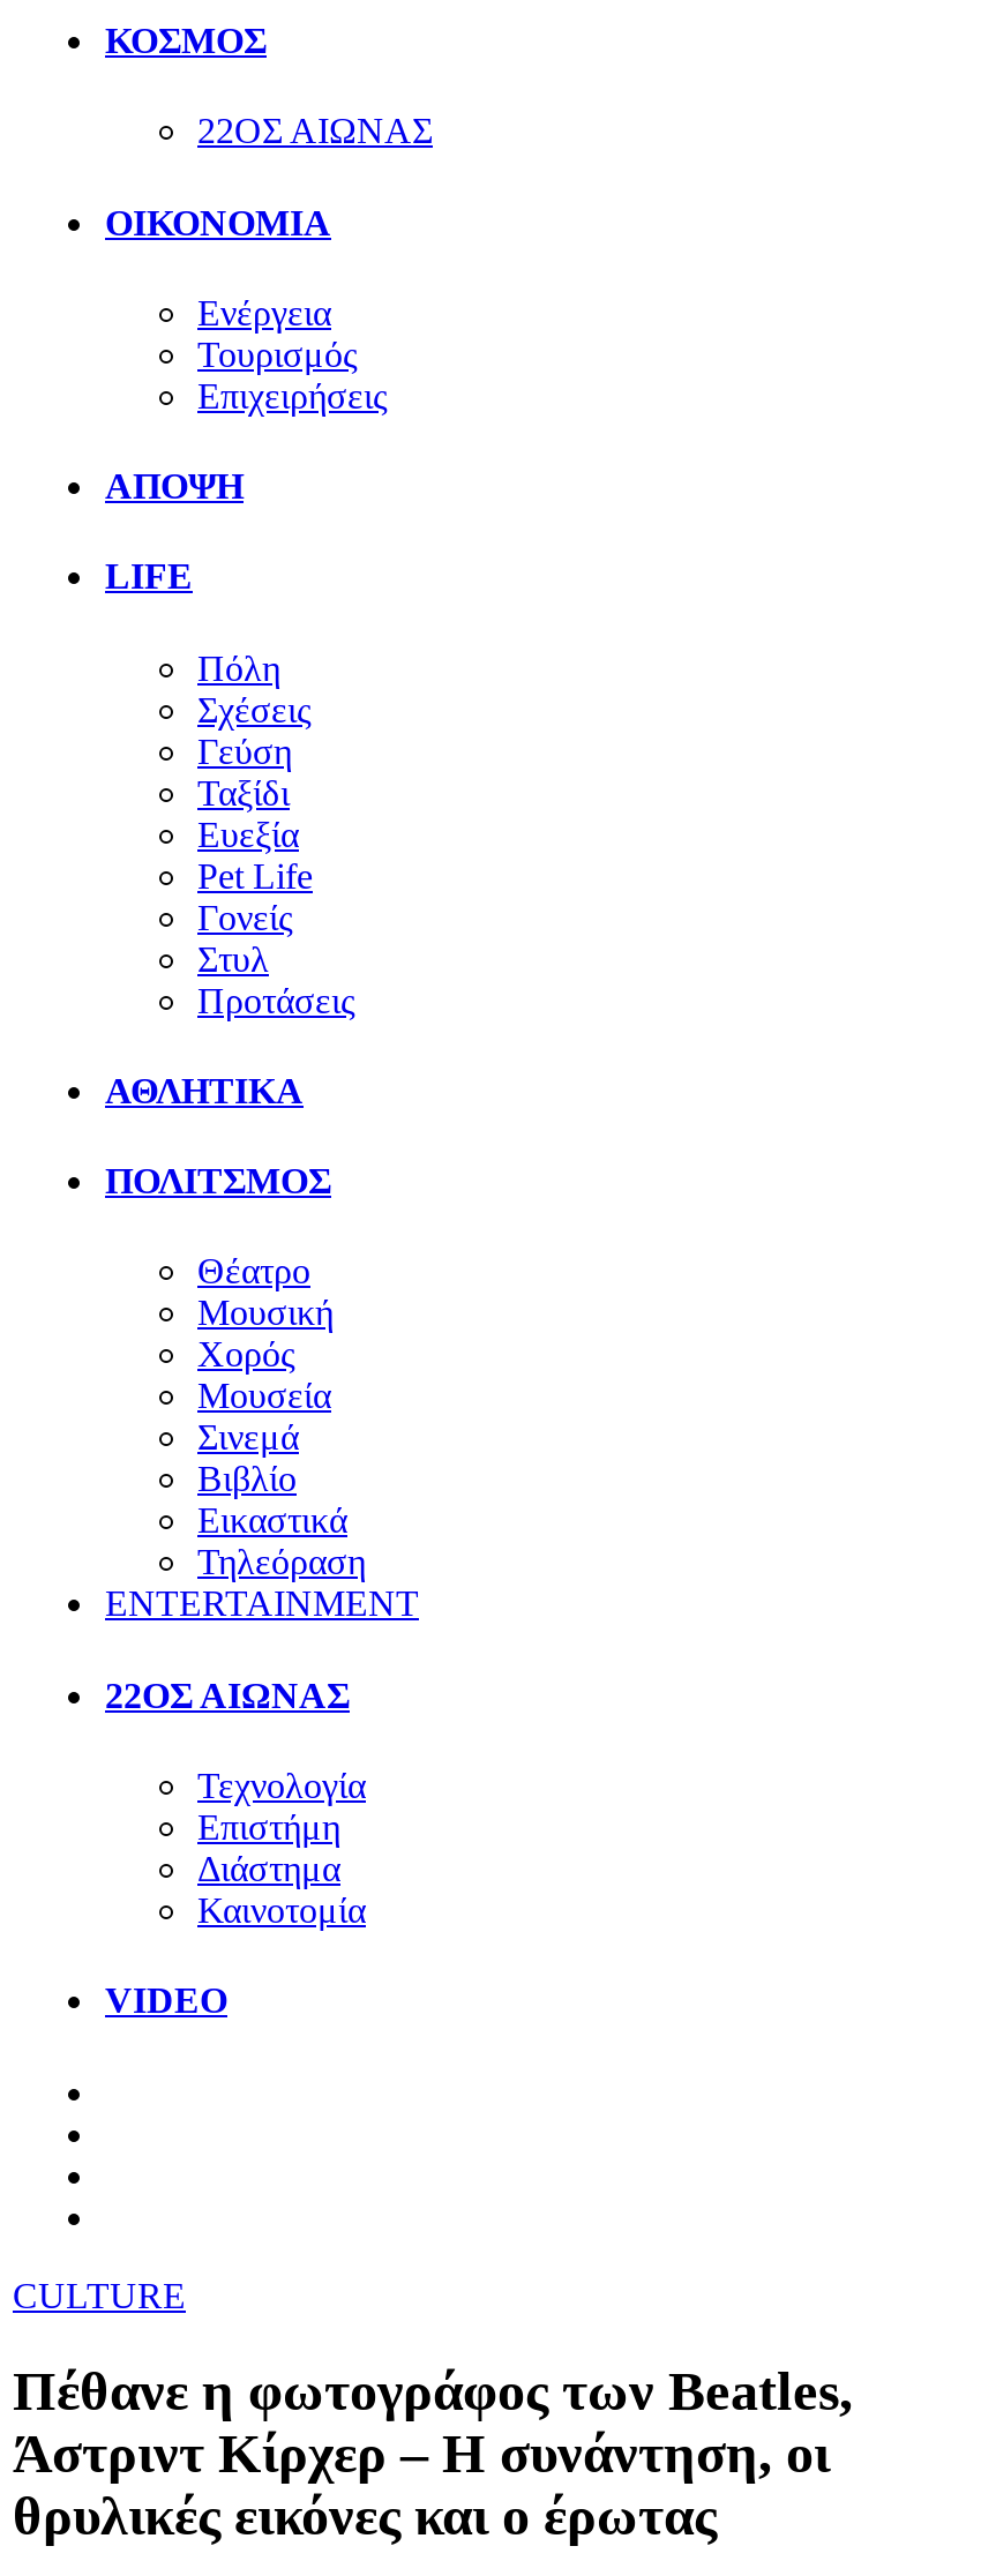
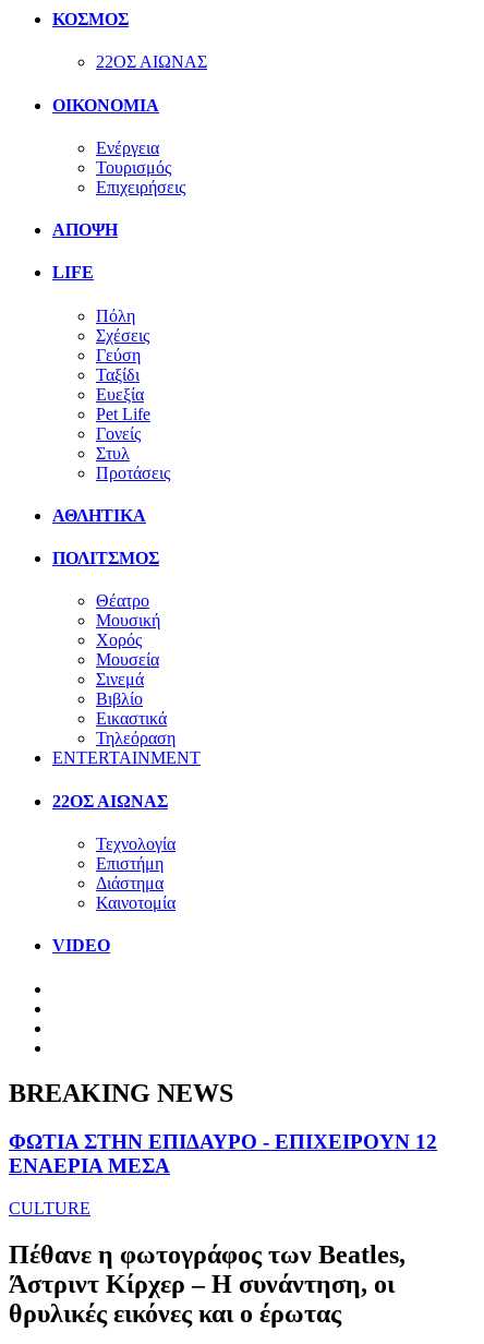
+ BREAKING NEWS
+ ΦΩΤΙΑ ΣΤΗΝ ΕΠΙΔΑΥΡΟ - ΕΠΙΧΕΙΡΟΥΝ 12
+ ΕΝΑΕΡΙΑ ΜΕΣΑ
